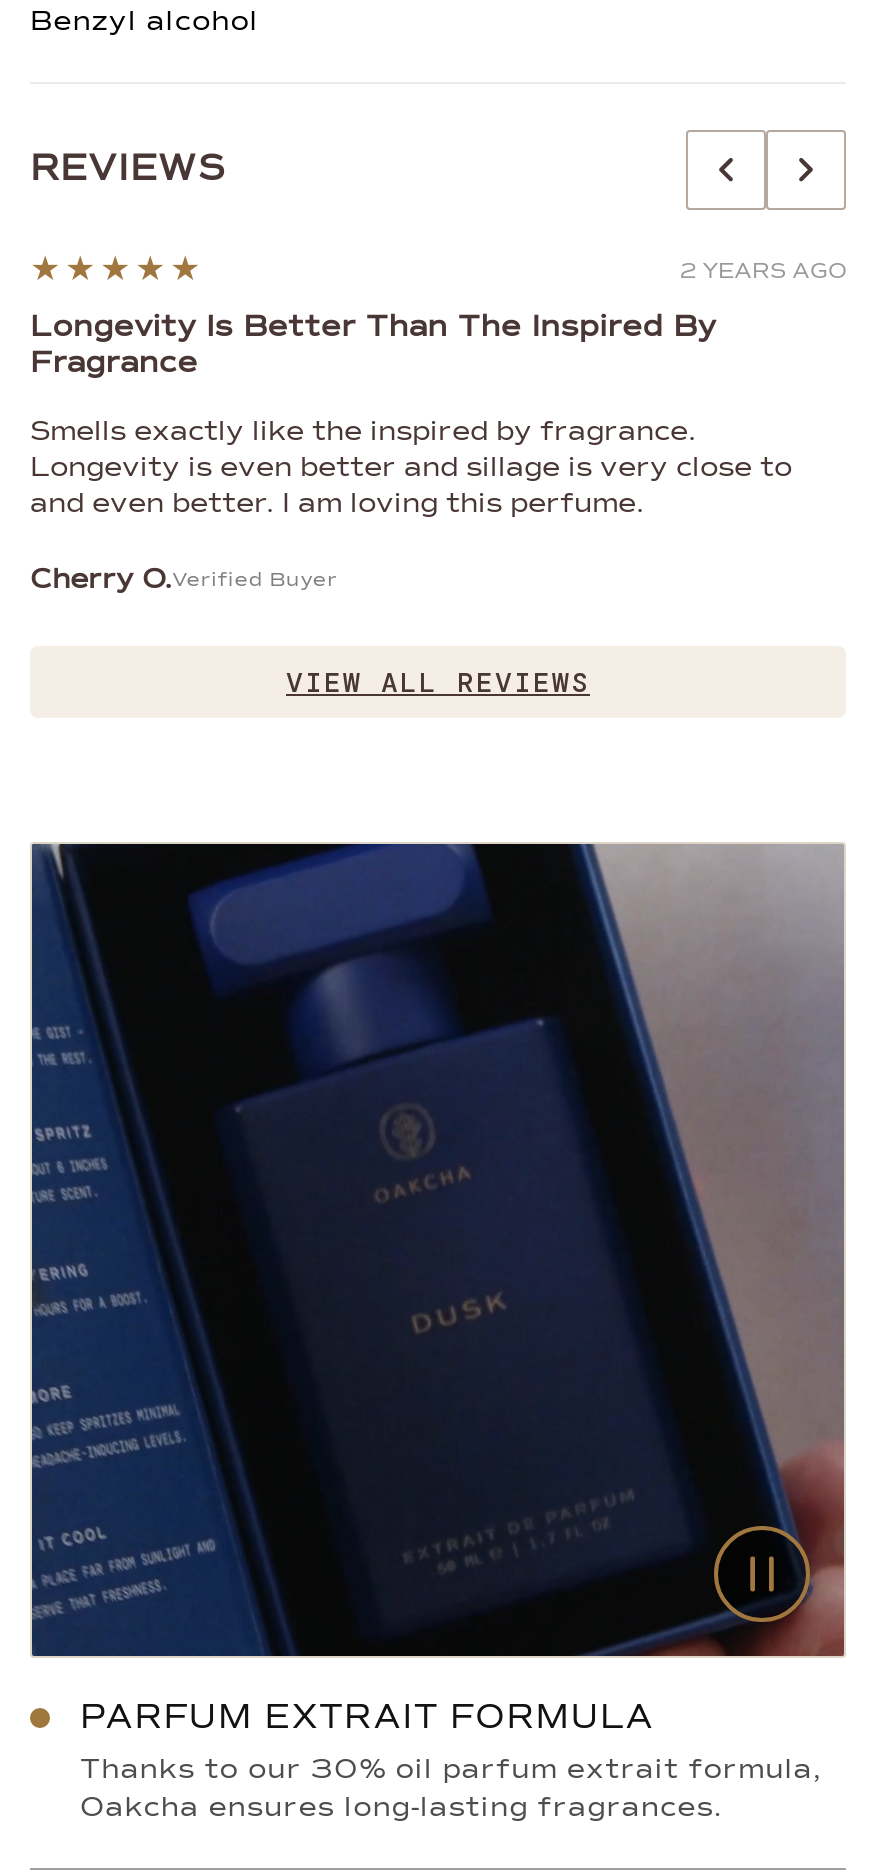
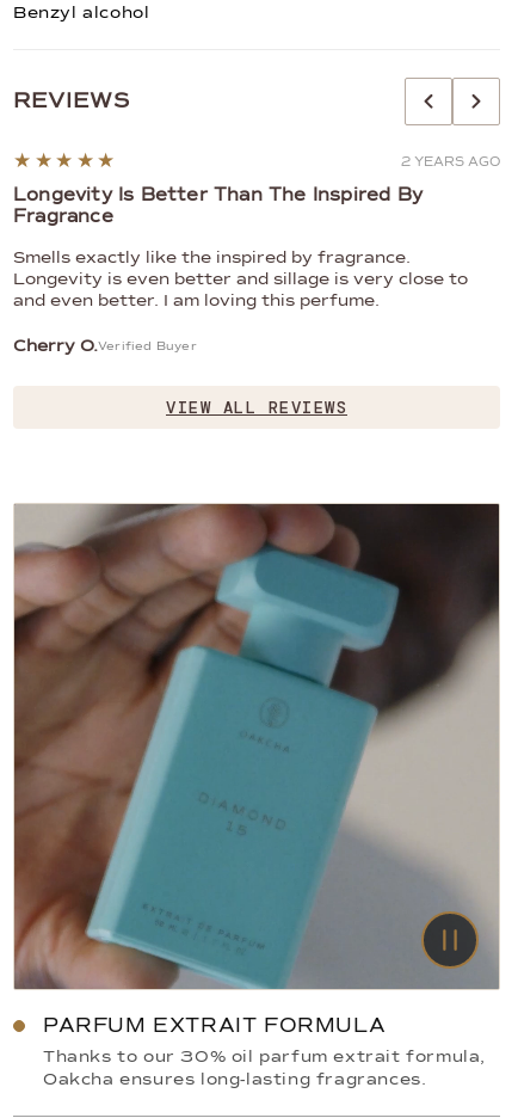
- [image]
+ [image]
